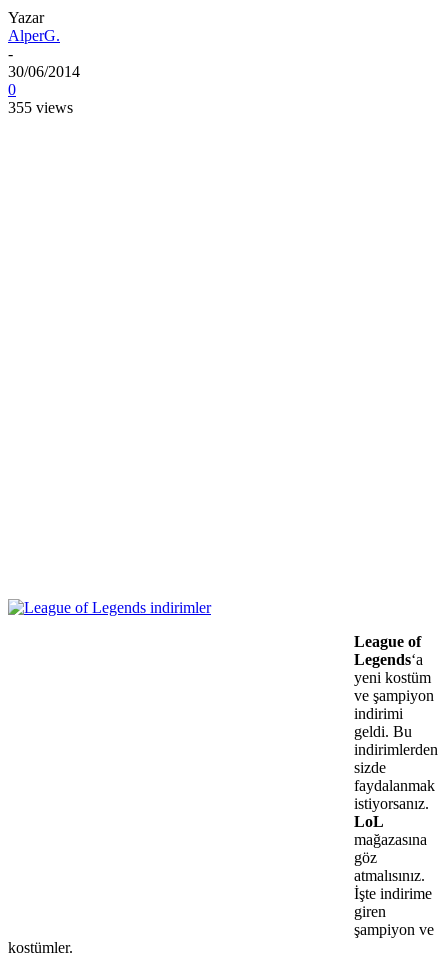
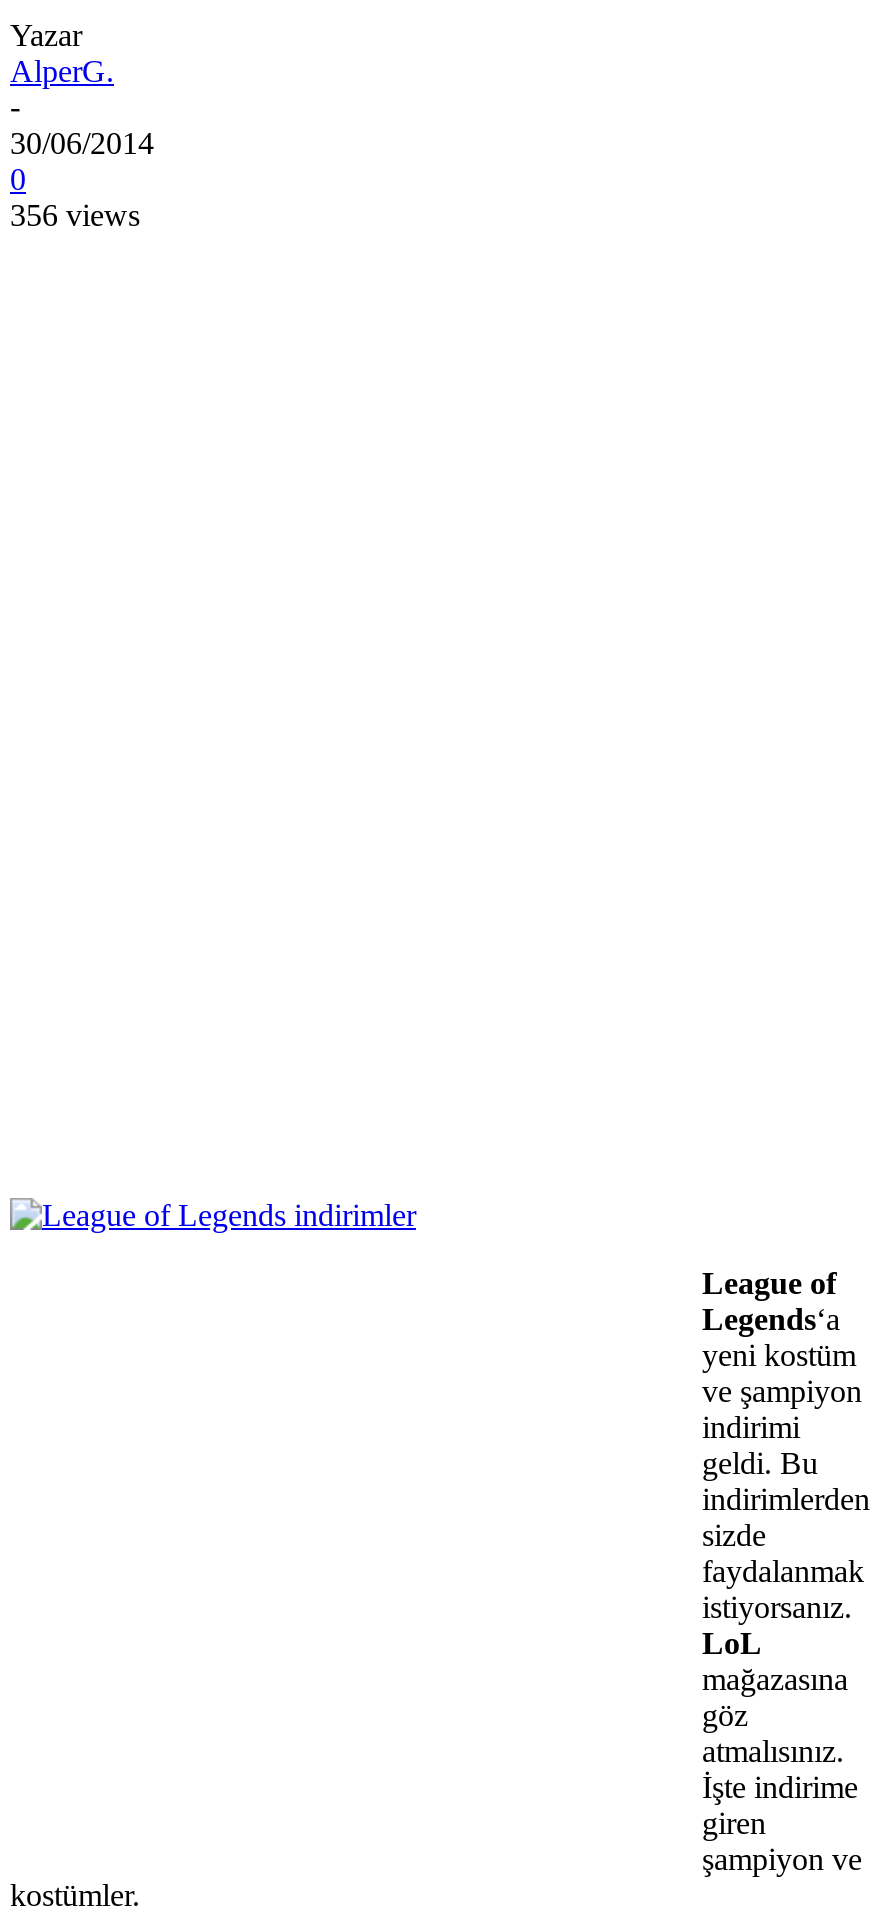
- 355 views
+ 356 views
